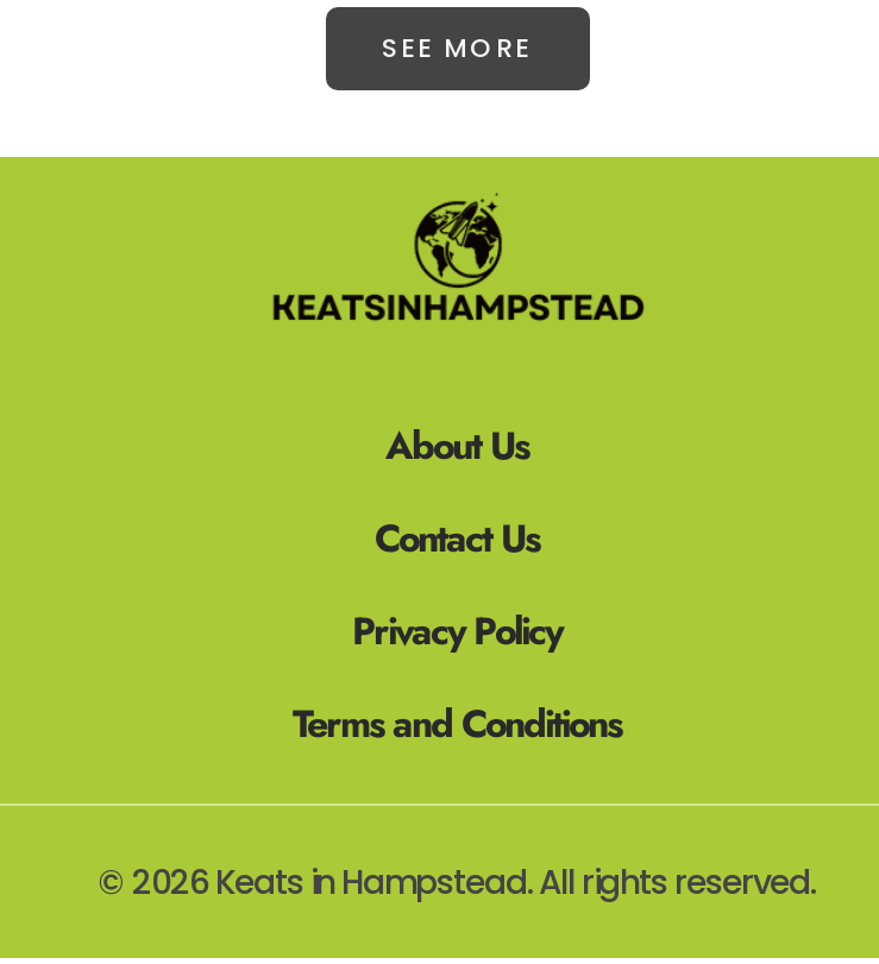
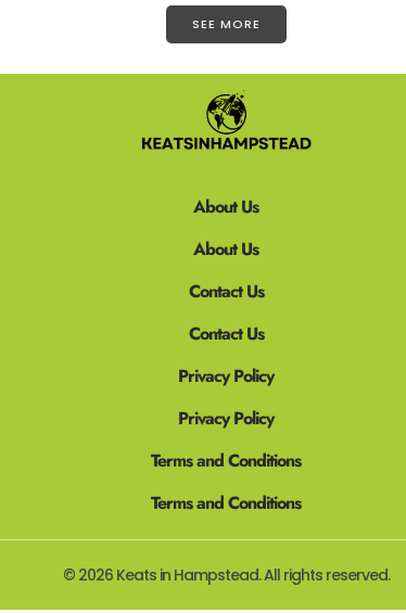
+ About Us
+ Contact Us

+ Privacy Policy
+ Terms and Conditions
